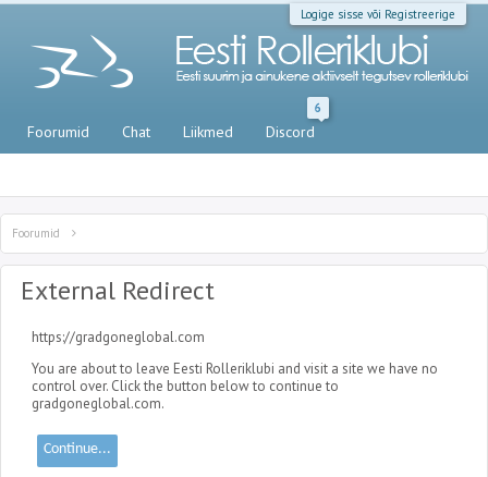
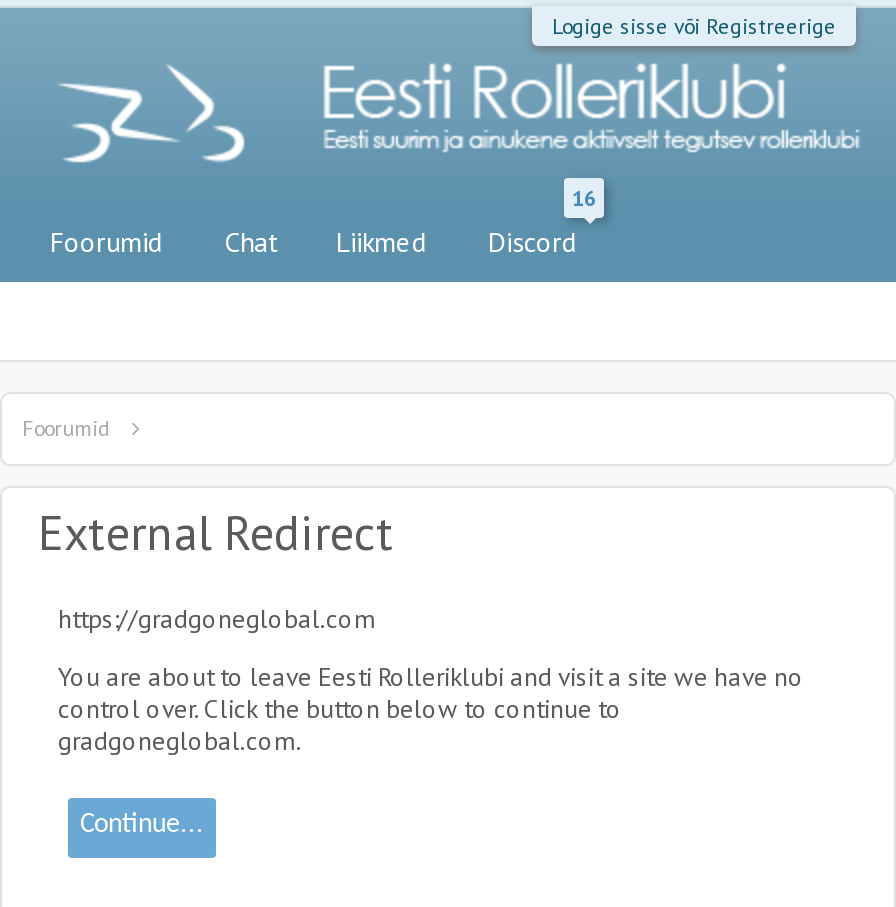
- 6
+ 16
